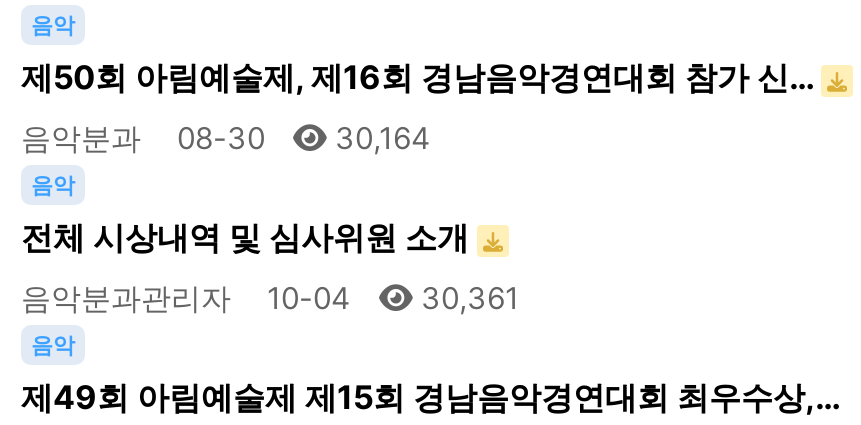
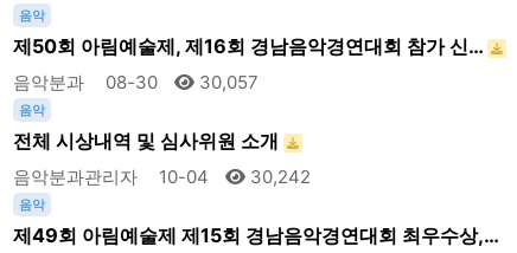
- 음악분과 08-30 30,164
+ 음악분과 08-30 30,057

- 음악분과관리자 10-04 30,361
+ 음악분과관리자 10-04 30,242
